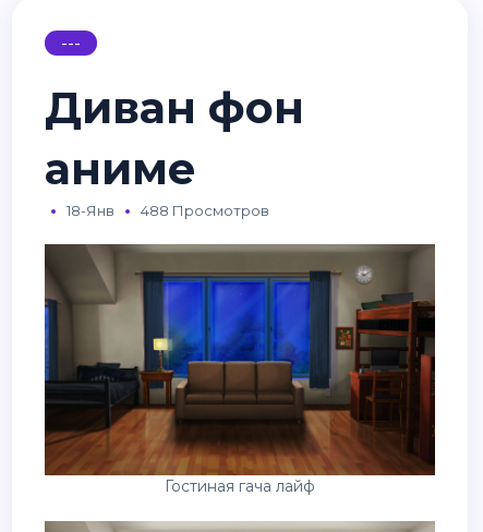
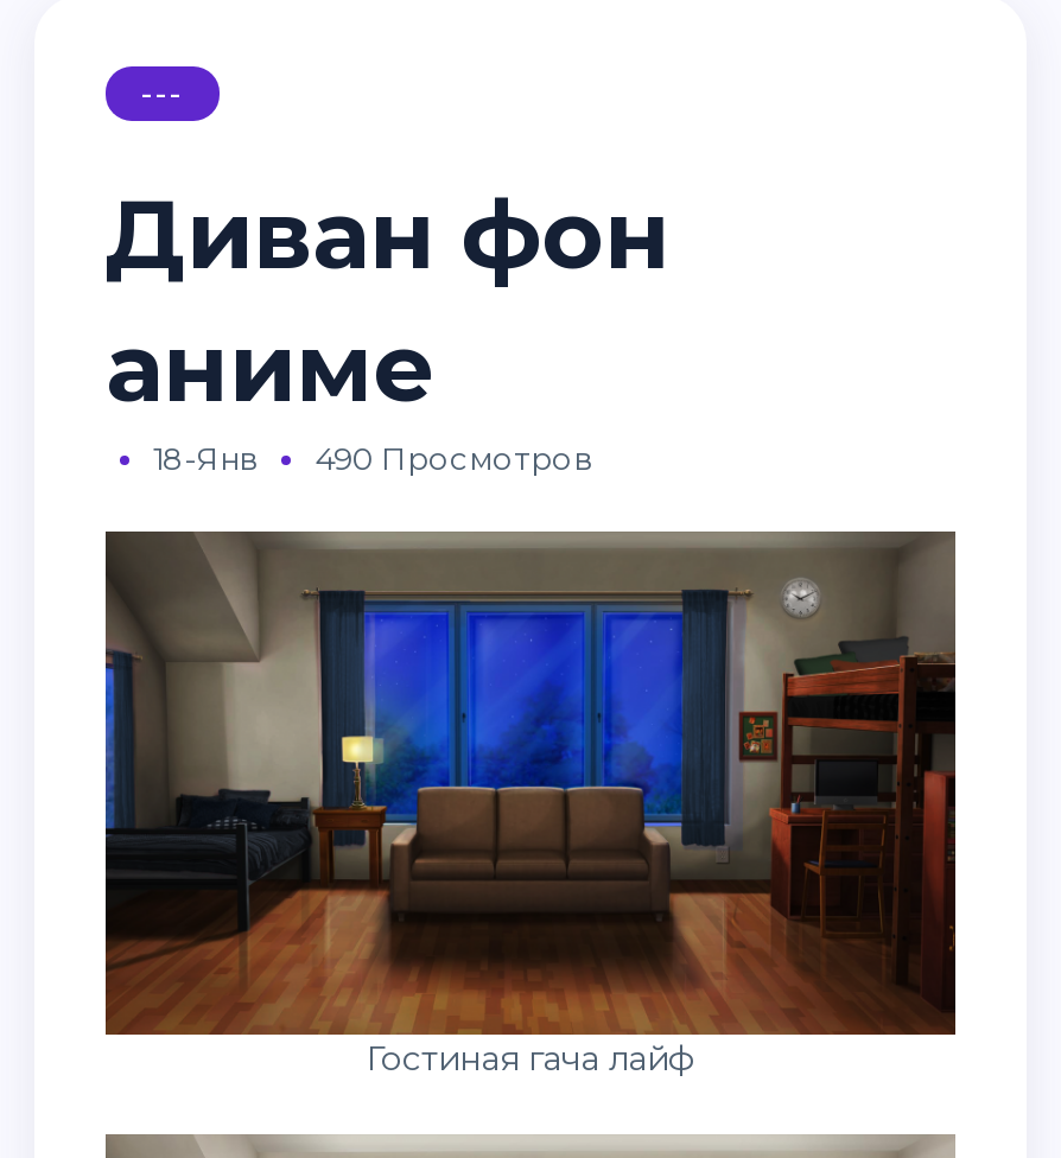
- 18-Янв 488 Просмотров
+ 18-Янв 490 Просмотров
